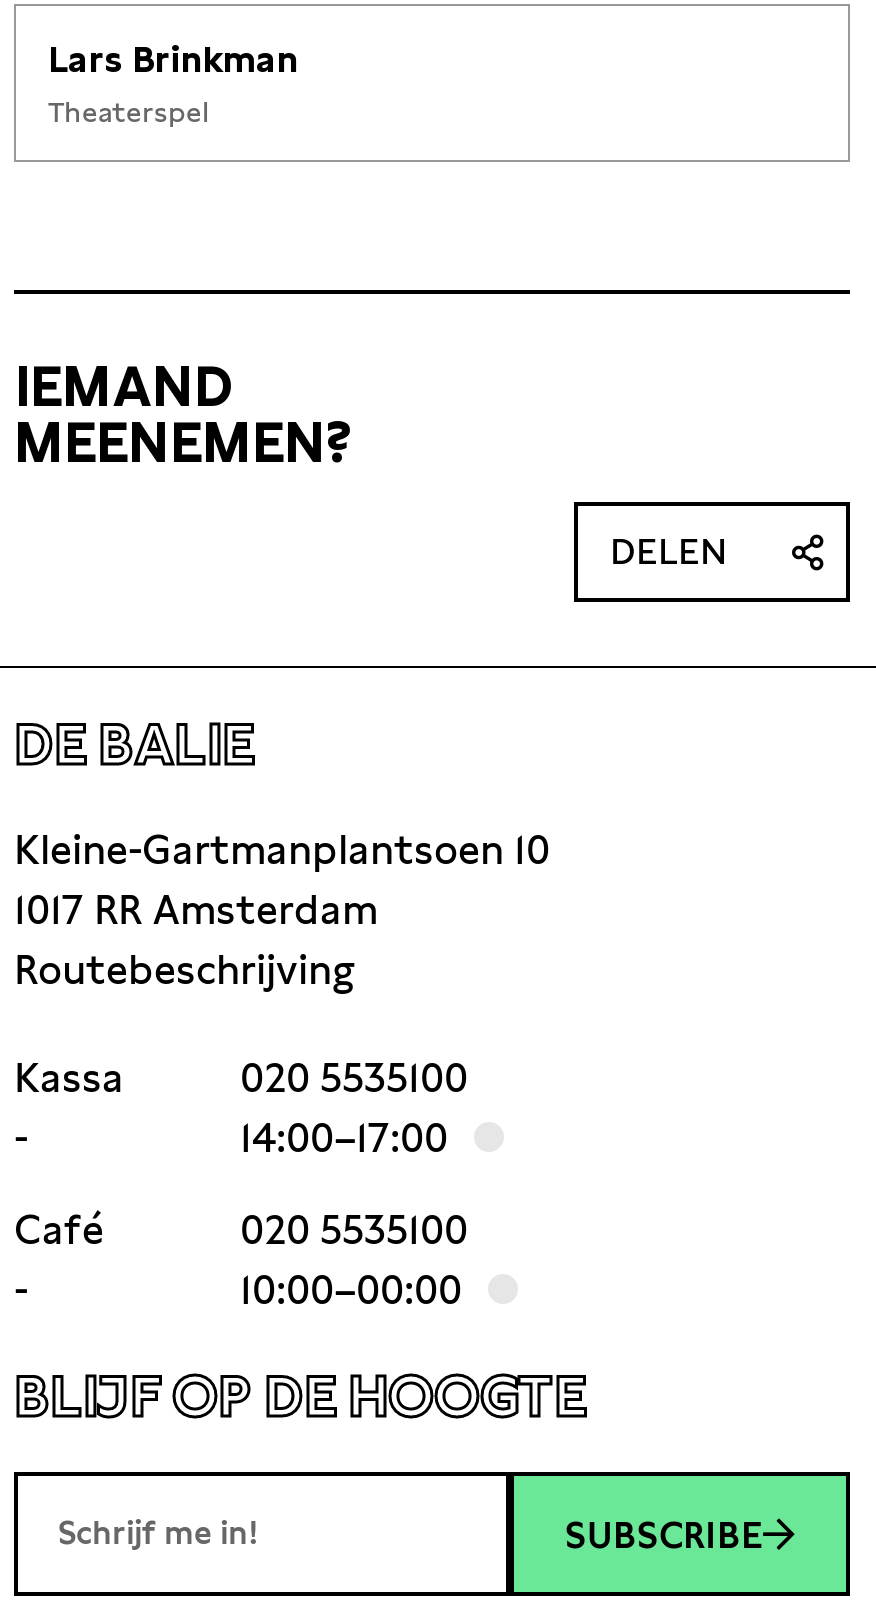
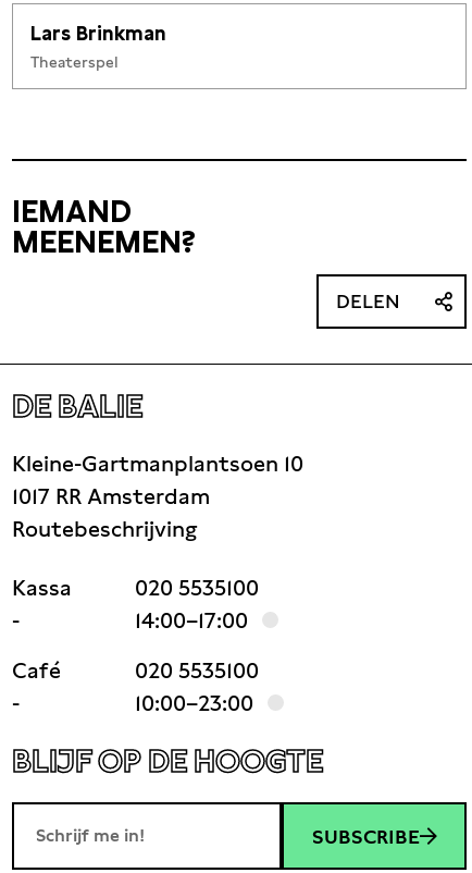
- 10:00–00:00
+ 10:00–23:00
